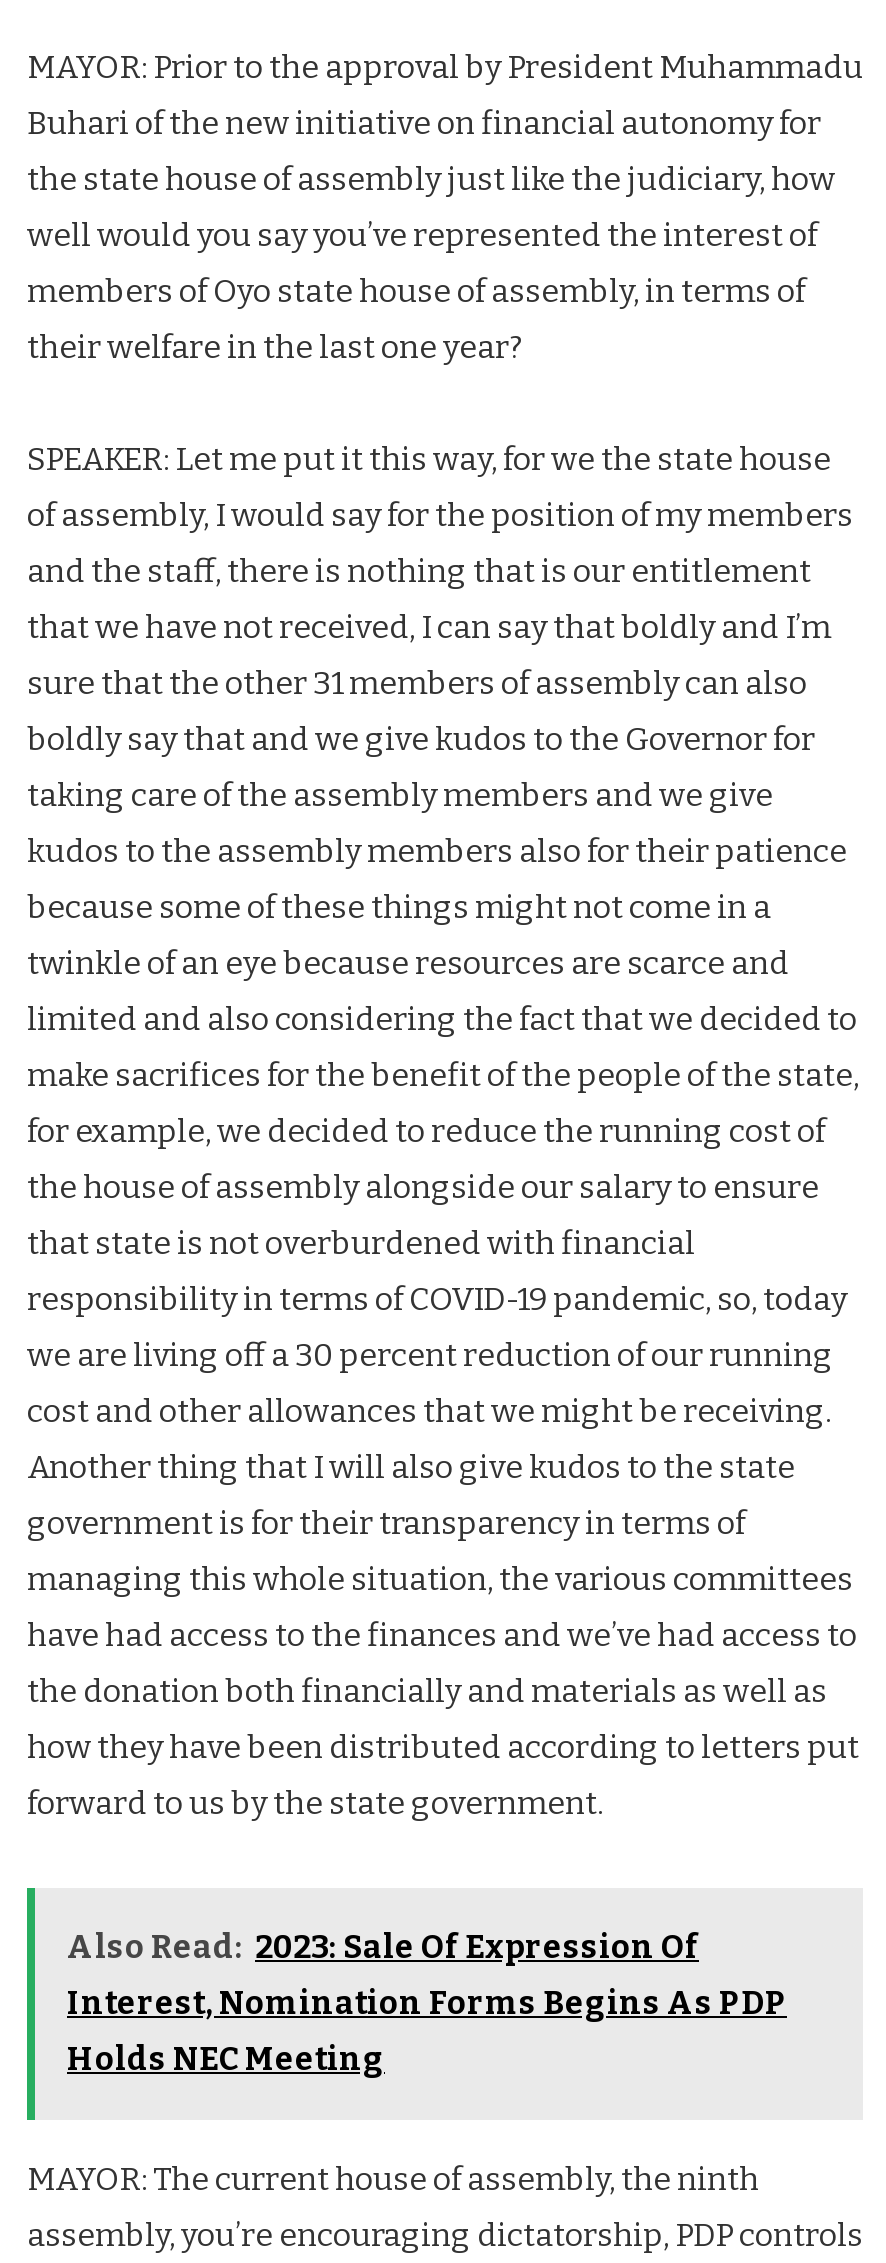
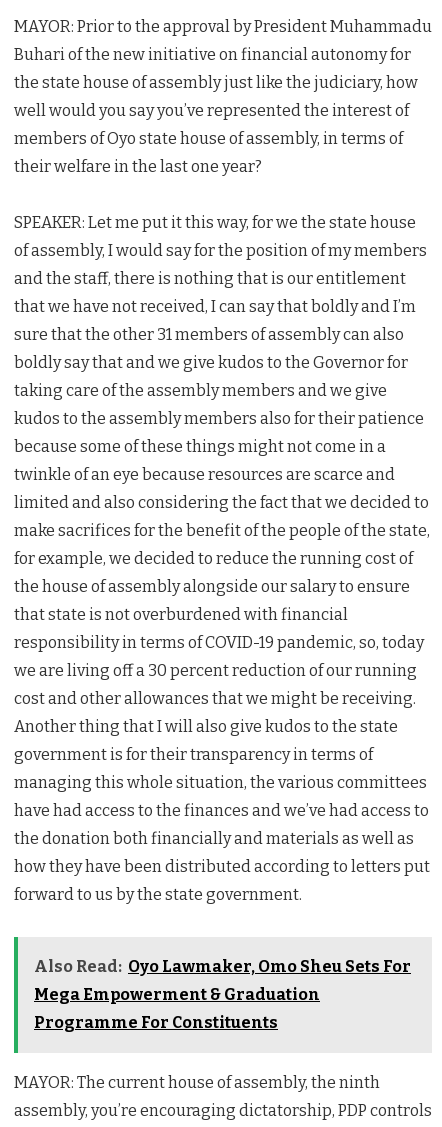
- Also Read: 2023: Sale Of Expression Of
+ Also Read: Oyo Lawmaker, Omo Sheu Sets For

- Interest, Nomination Forms Begins As PDP
+ Mega Empowerment & Graduation

- Holds NEC Meeting
+ Programme For Constituents
